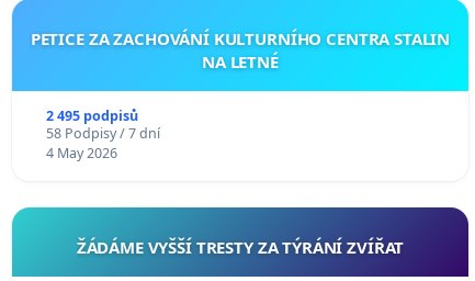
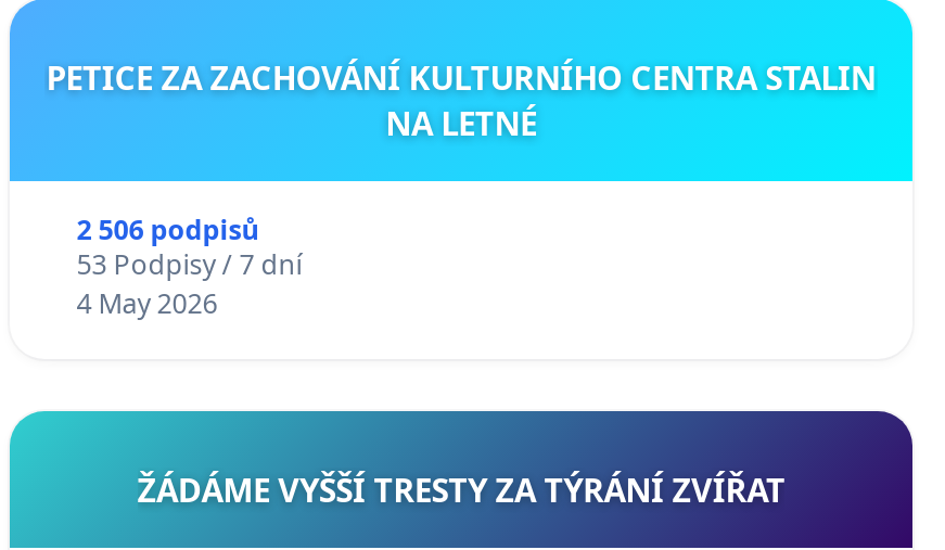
- 2 495 podpisů
+ 2 506 podpisů

- 58 Podpisy / 7 dní
+ 53 Podpisy / 7 dní
